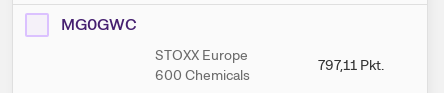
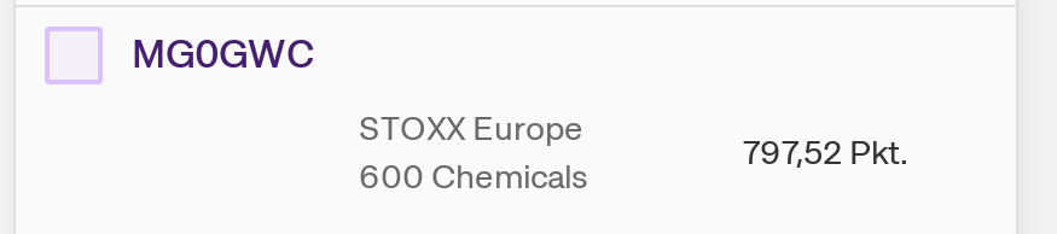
- 797,11 Pkt.
+ 797,52 Pkt.
